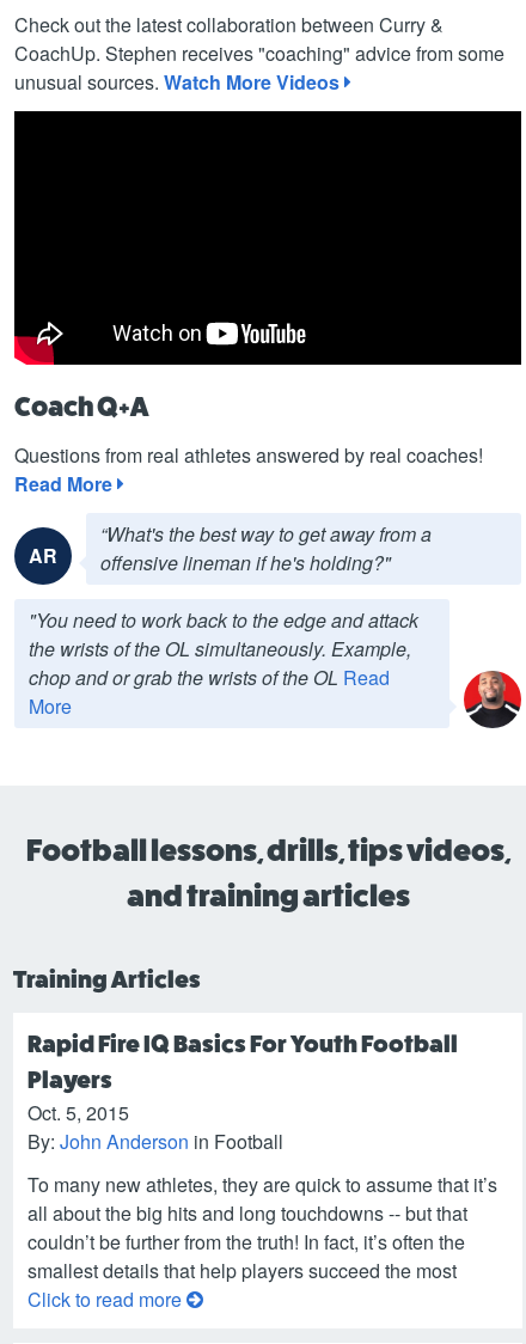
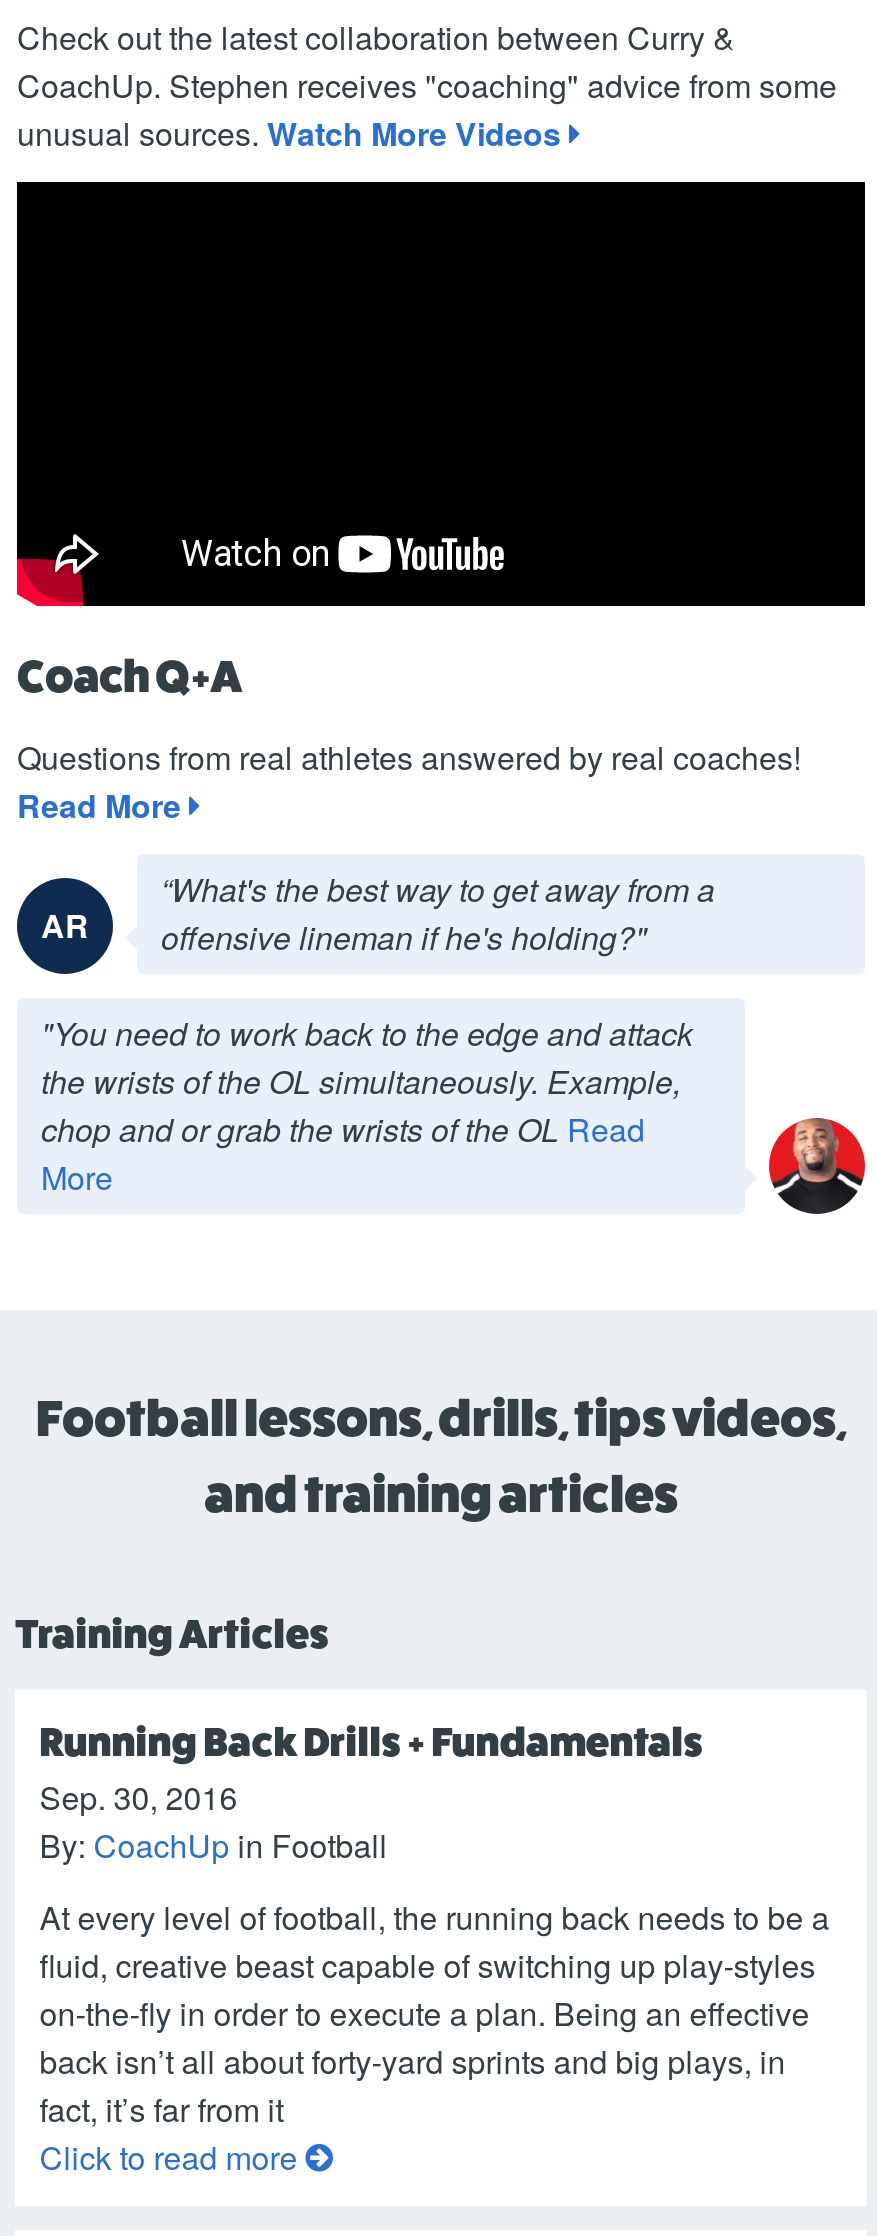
- Rapid Fire IQ Basics For Youth Football
- Players
- Oct. 5, 2015
- By: John Anderson in Football
+ Running Back Drills + Fundamentals
+ Sep. 30, 2016
+ By: CoachUp in Football

- To many new athletes, they are quick to assume that it’s
- all about the big hits and long touchdowns -- but that
- couldn’t be further from the truth! In fact, it’s often the
- smallest details that help players succeed the most
+ At every level of football, the running back needs to be a
+ fluid, creative beast capable of switching up play-styles
+ on-the-fly in order to execute a plan. Being an effective
+ back isn’t all about forty-yard sprints and big plays, in
+ fact, it’s far from it
